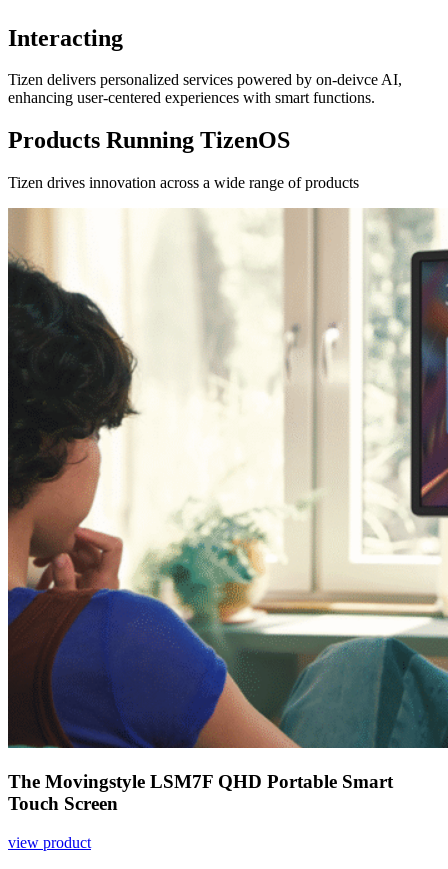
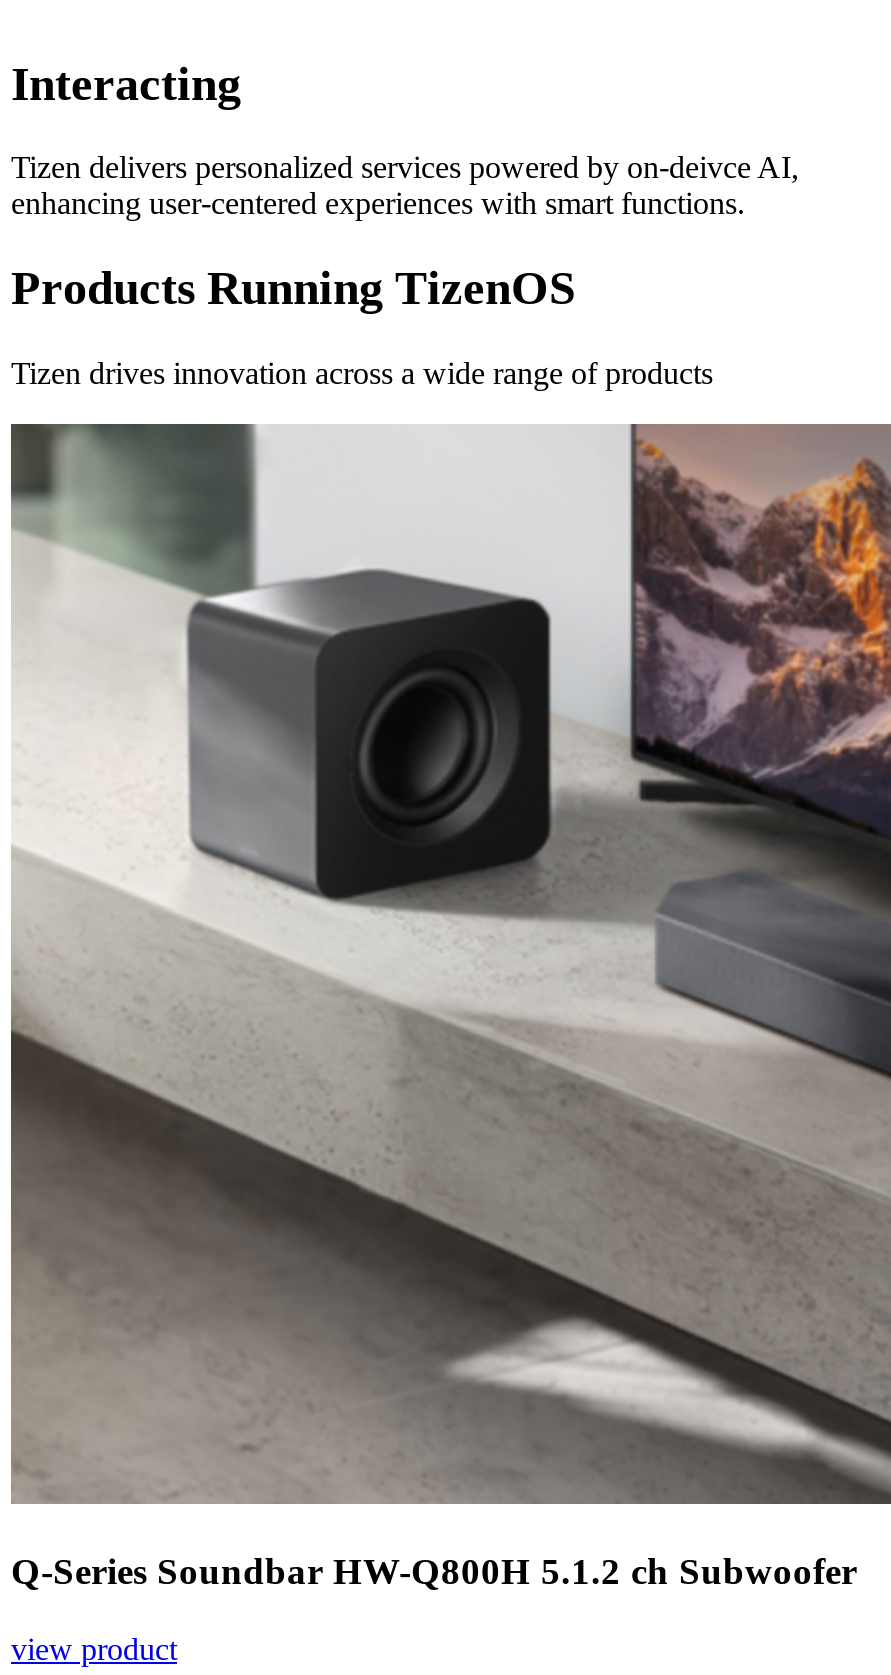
- [image]
- The Movingstyle LSM7F QHD Portable Smart
- Touch Screen
+ [image]
+ Q-Series Soundbar HW-Q800H 5.1.2 ch Subwoofer
